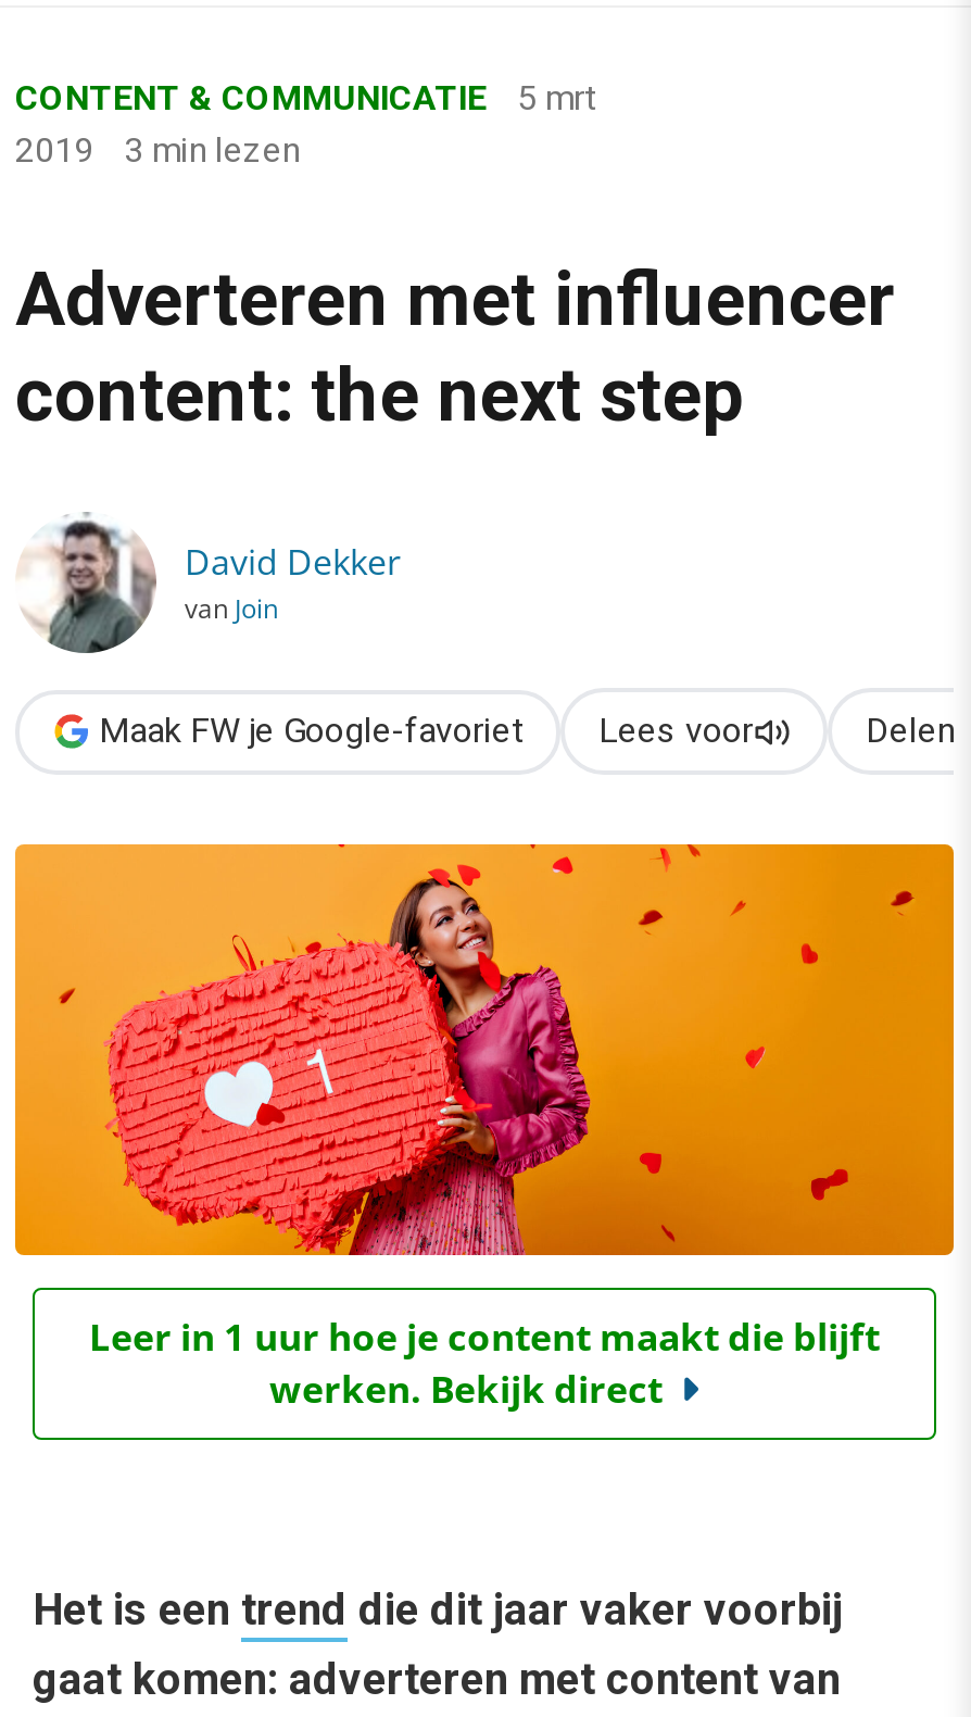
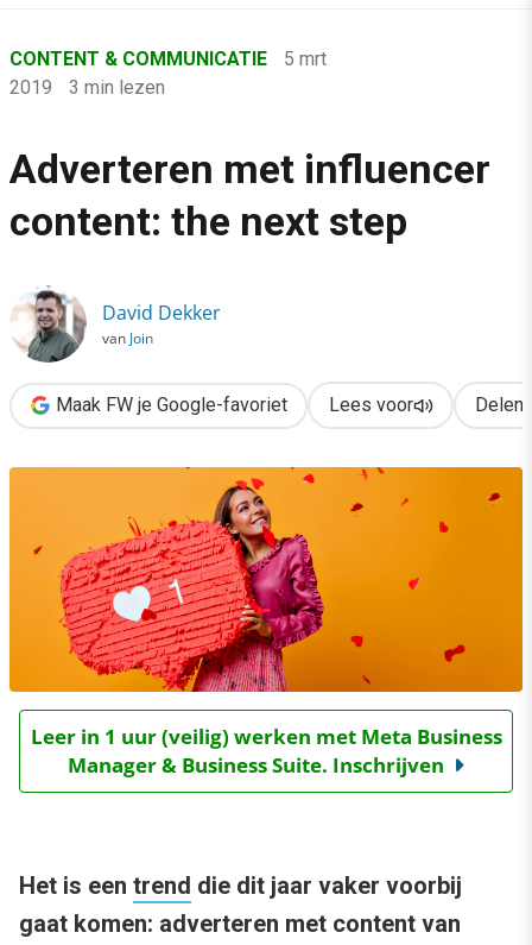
- Leer in 1 uur hoe je content maakt die blijft
- werken. Bekijk direct
+ Leer in 1 uur (veilig) werken met Meta Business
+ Manager & Business Suite. Inschrijven
